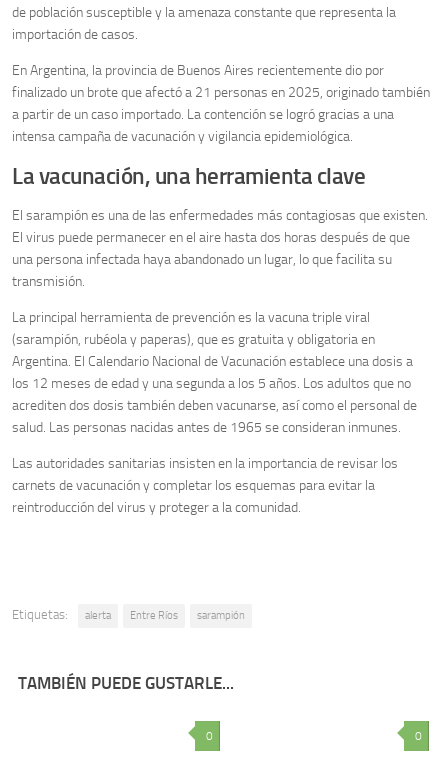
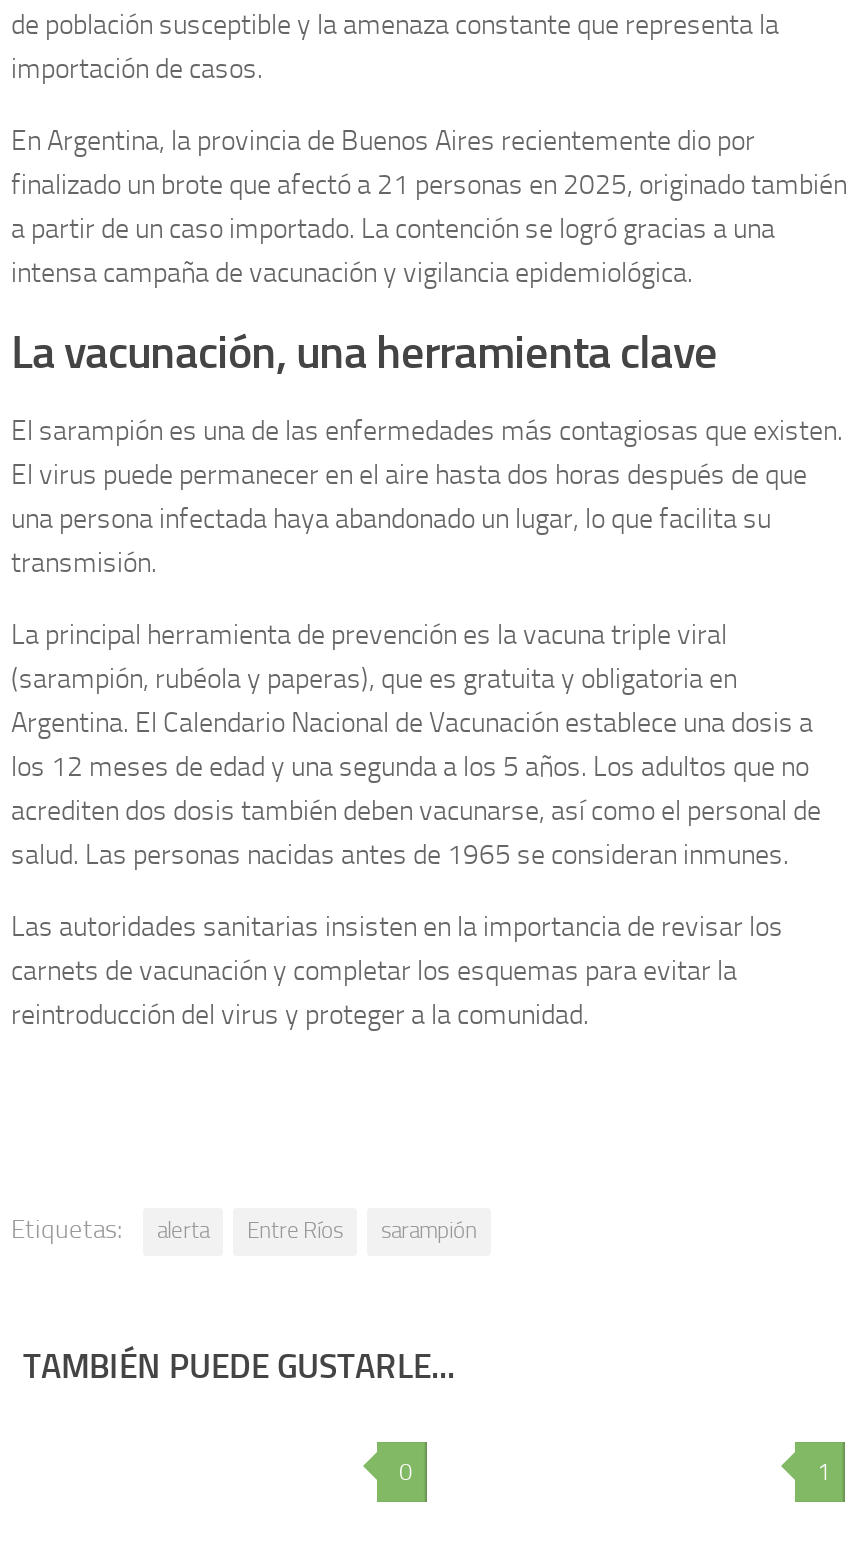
- 0
+ 1
